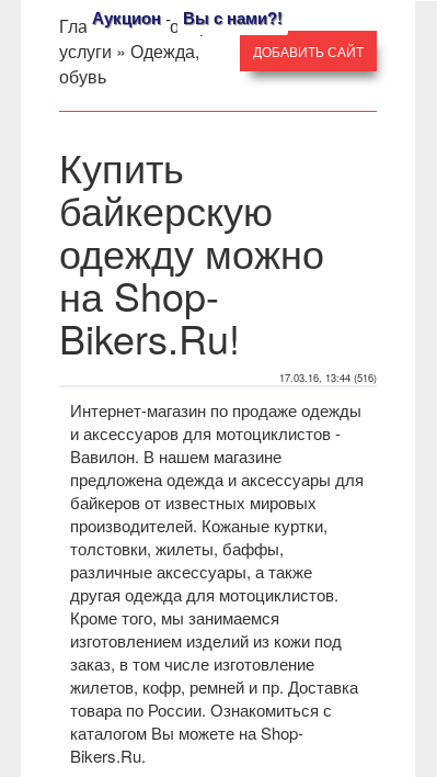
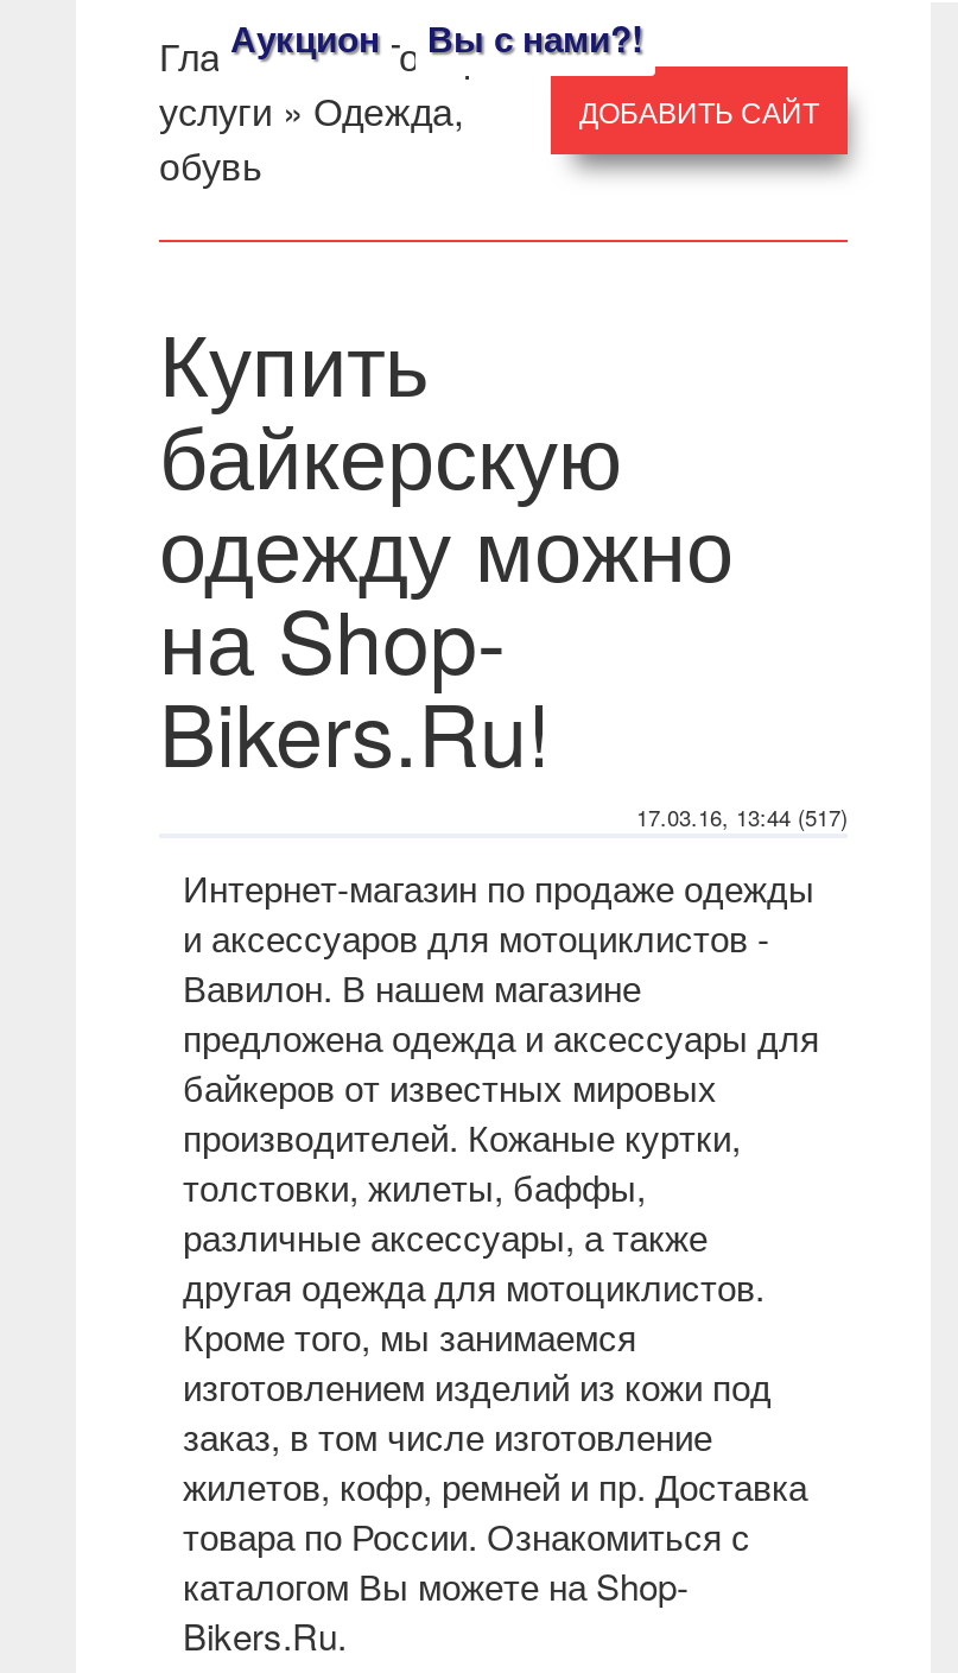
- 17.03.16, 13:44 (516)
+ 17.03.16, 13:44 (517)
